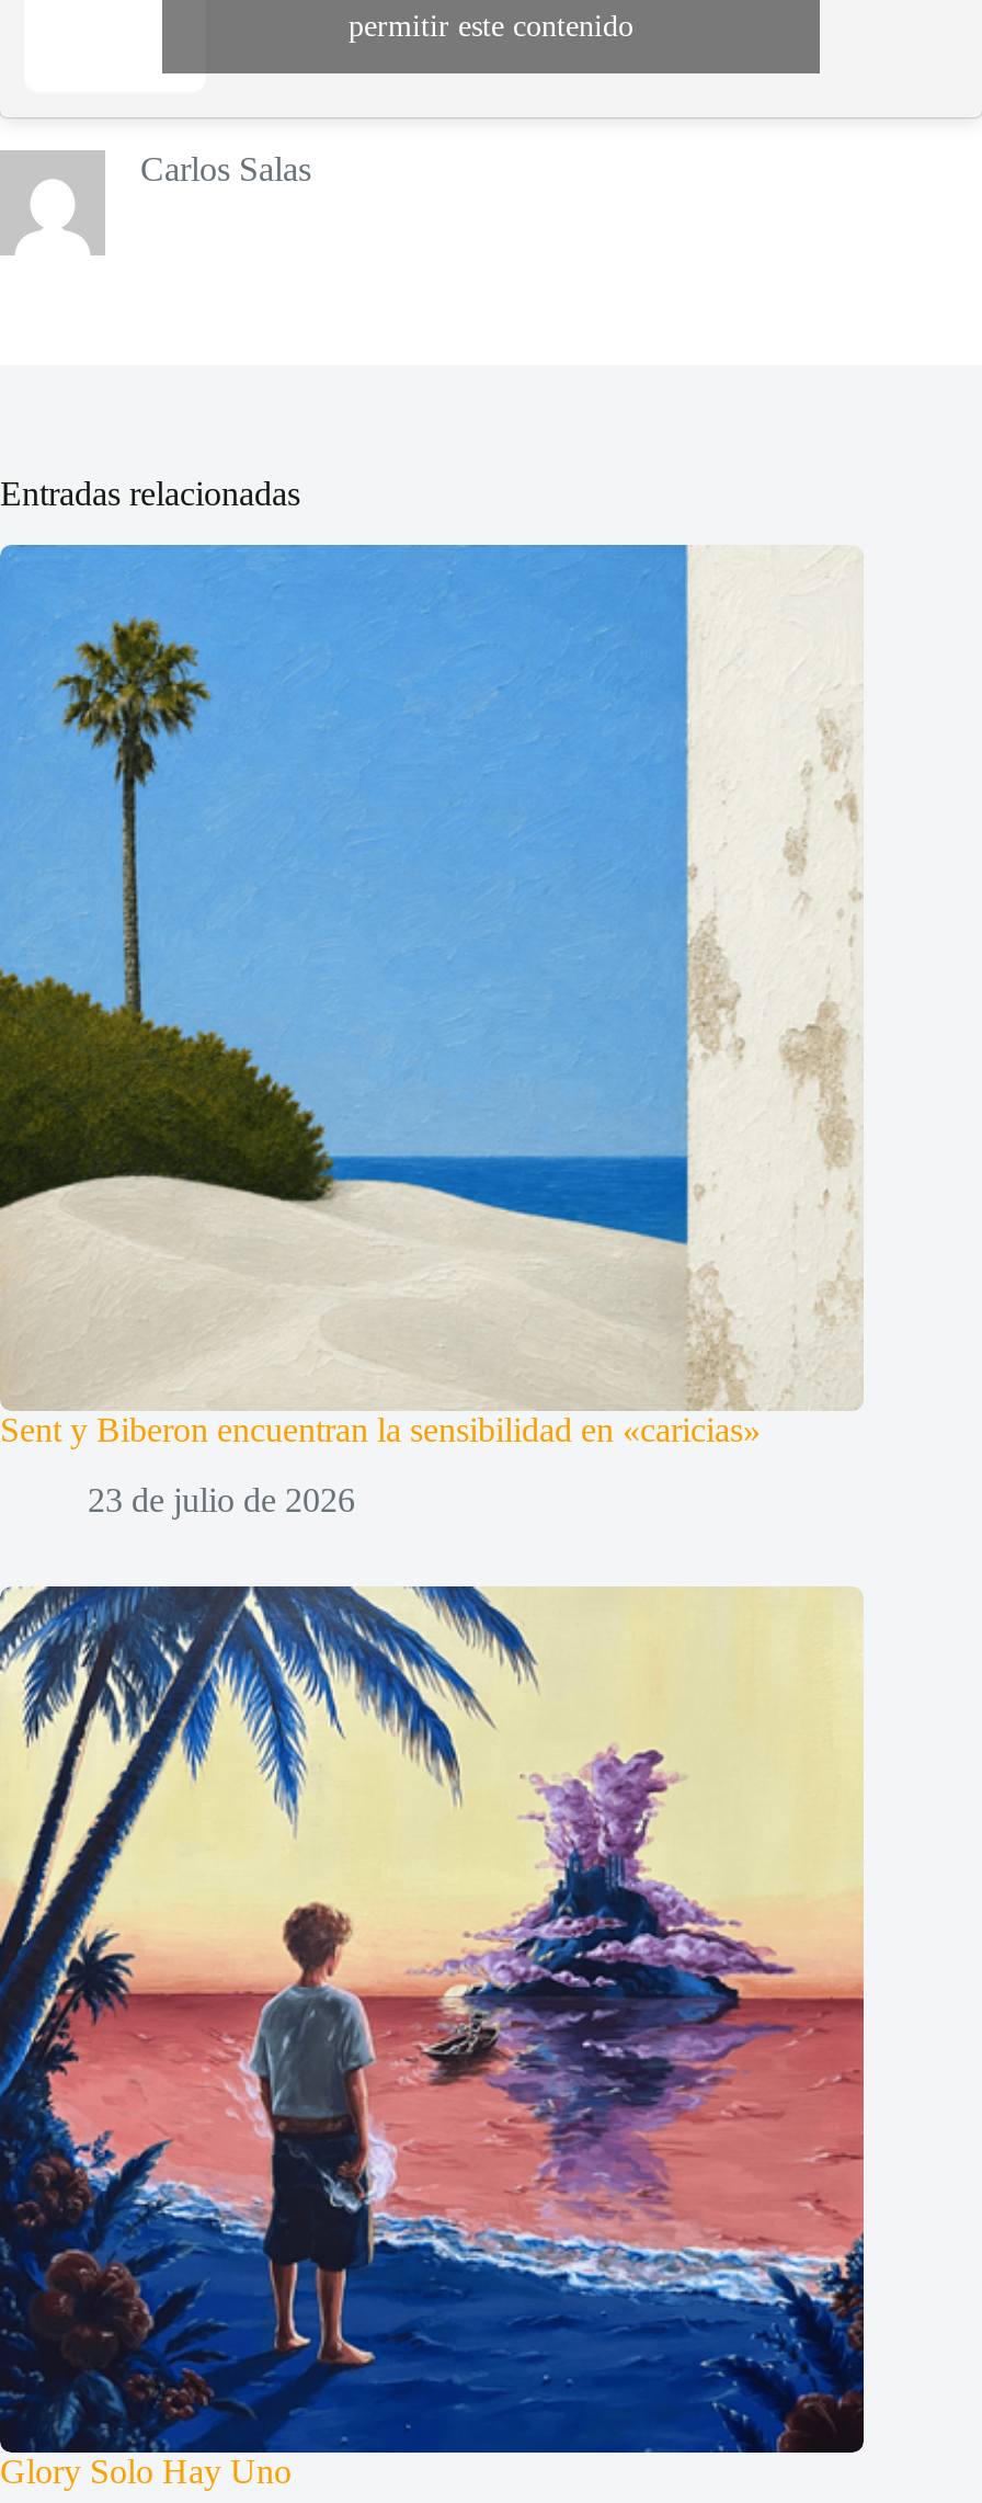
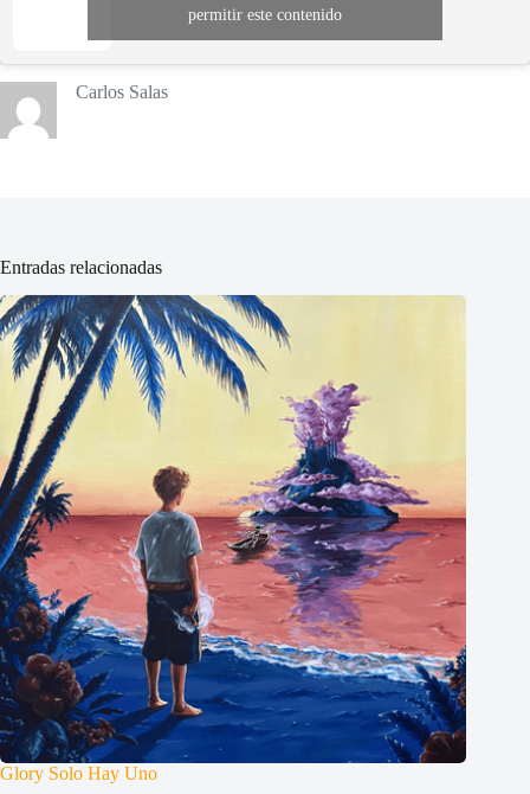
- [image]
- Sent y Biberon encuentran la sensibilidad en «caricias»
- 23 de julio de 2026
